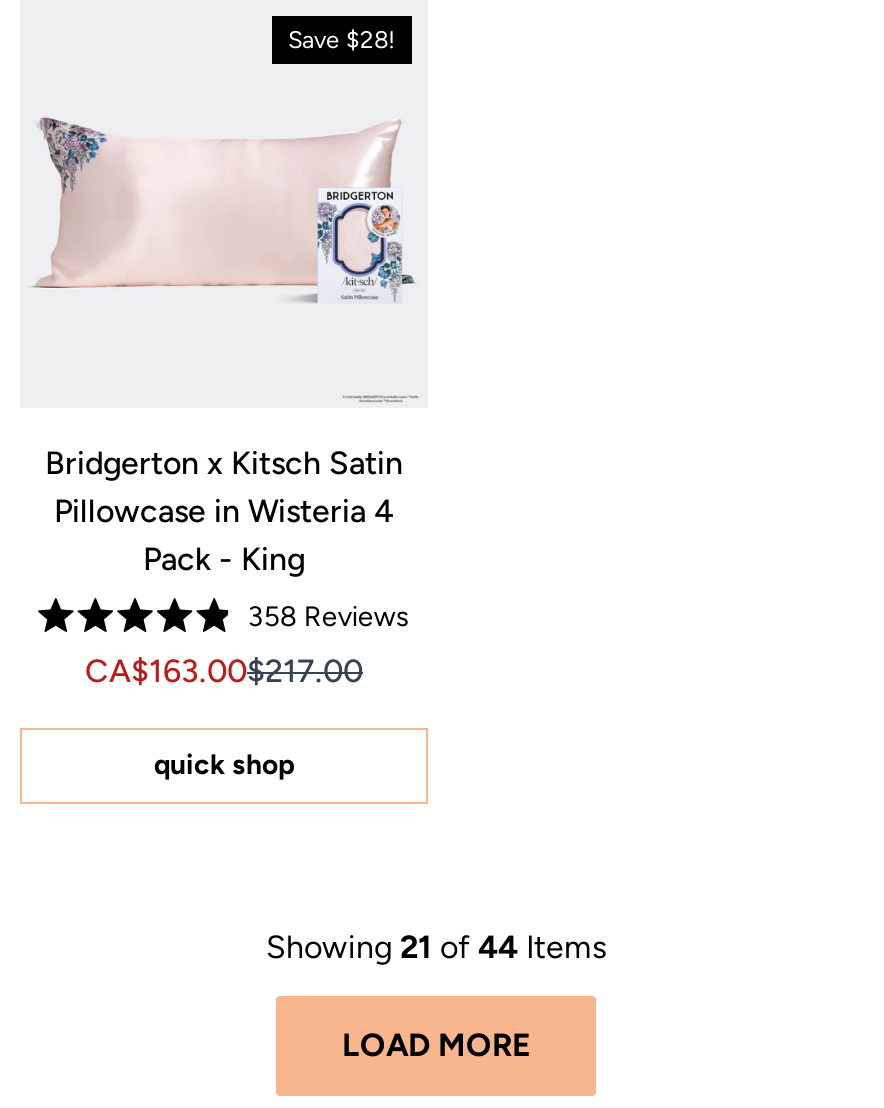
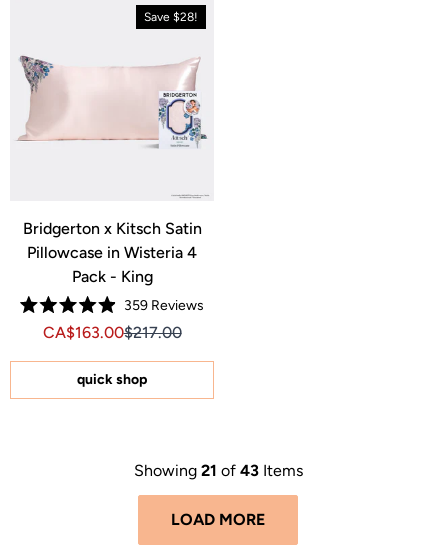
- 358 Reviews
+ 359 Reviews

- Showing 21 of 44 Items
+ Showing 21 of 43 Items
